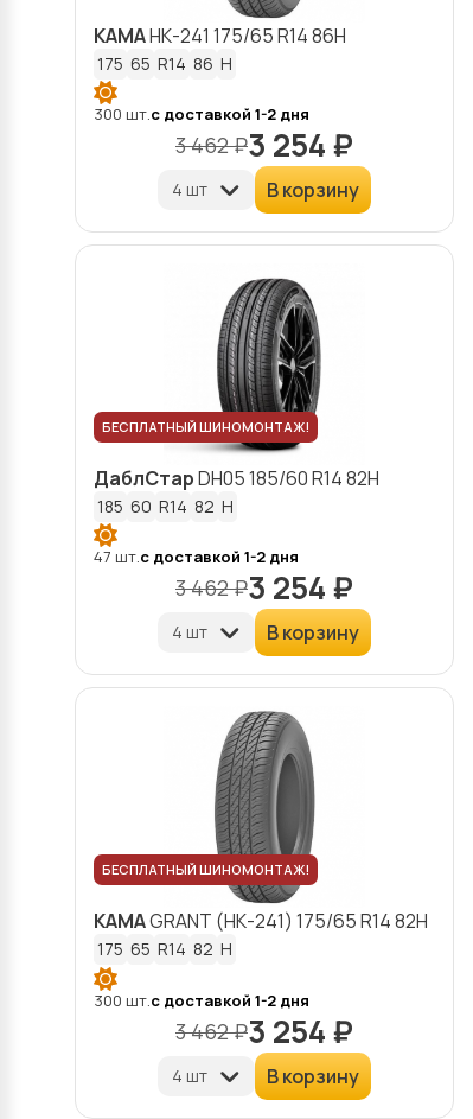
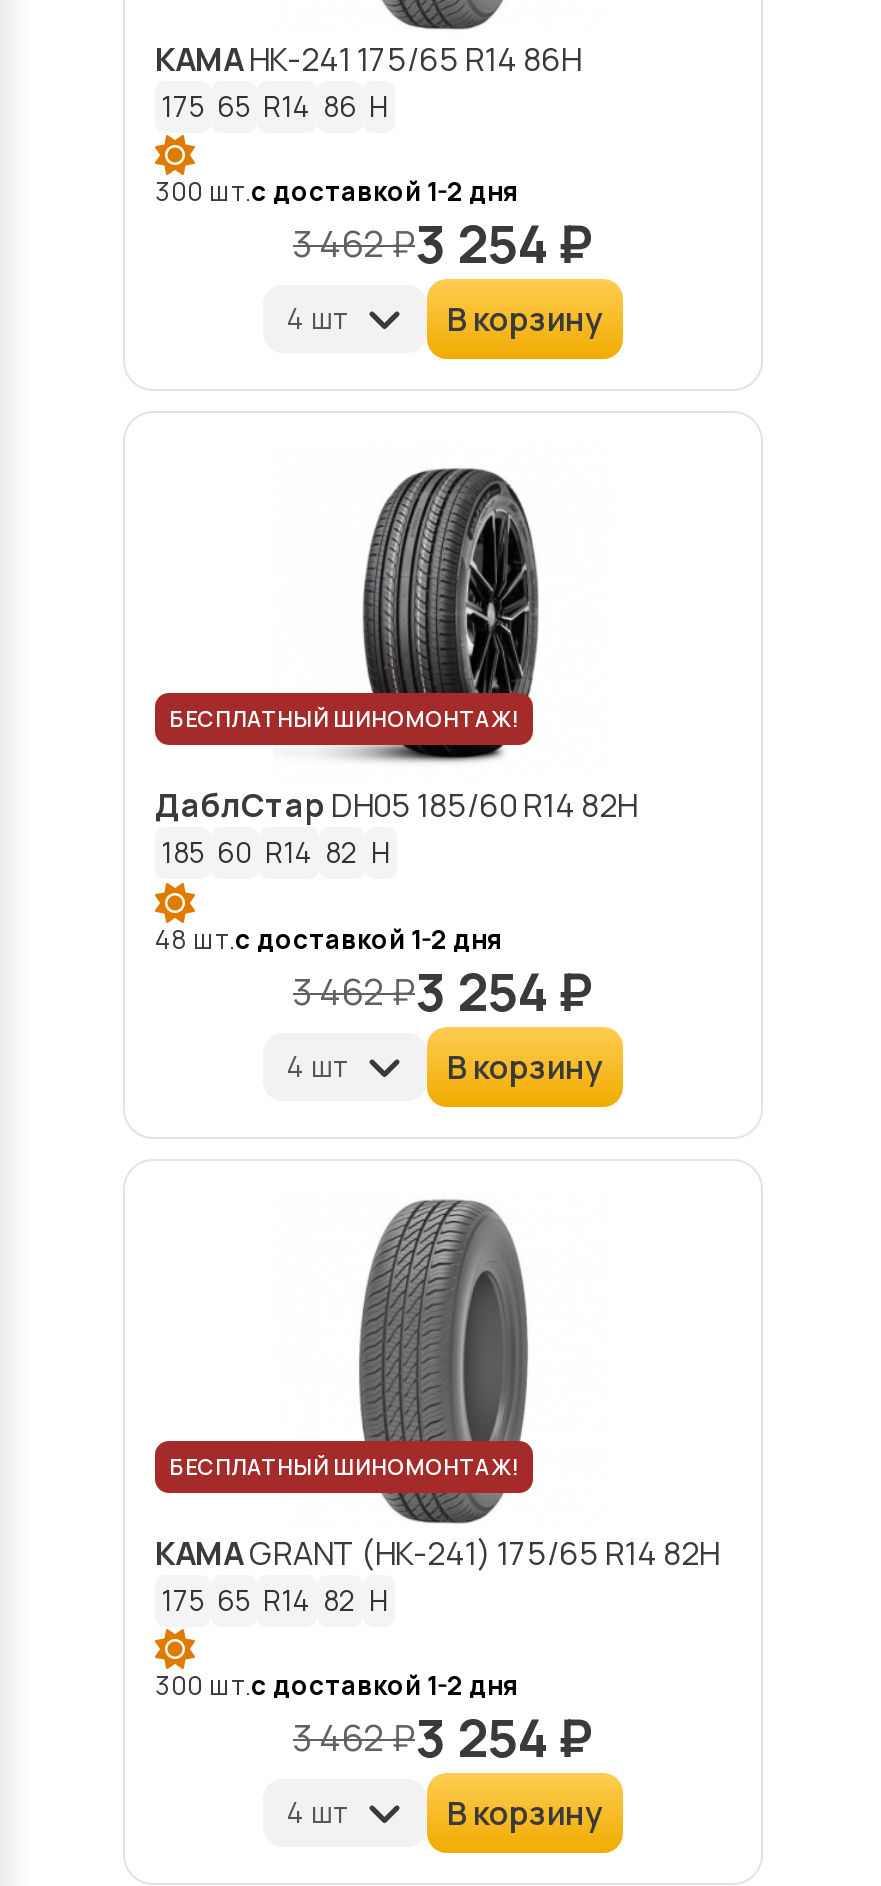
- 47 шт.с доставкой 1-2 дня
+ 48 шт.с доставкой 1-2 дня
